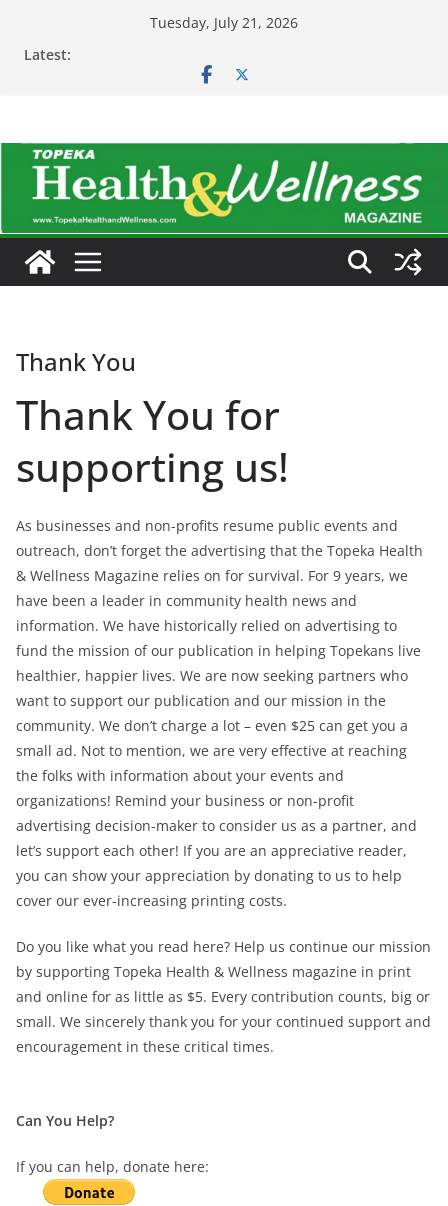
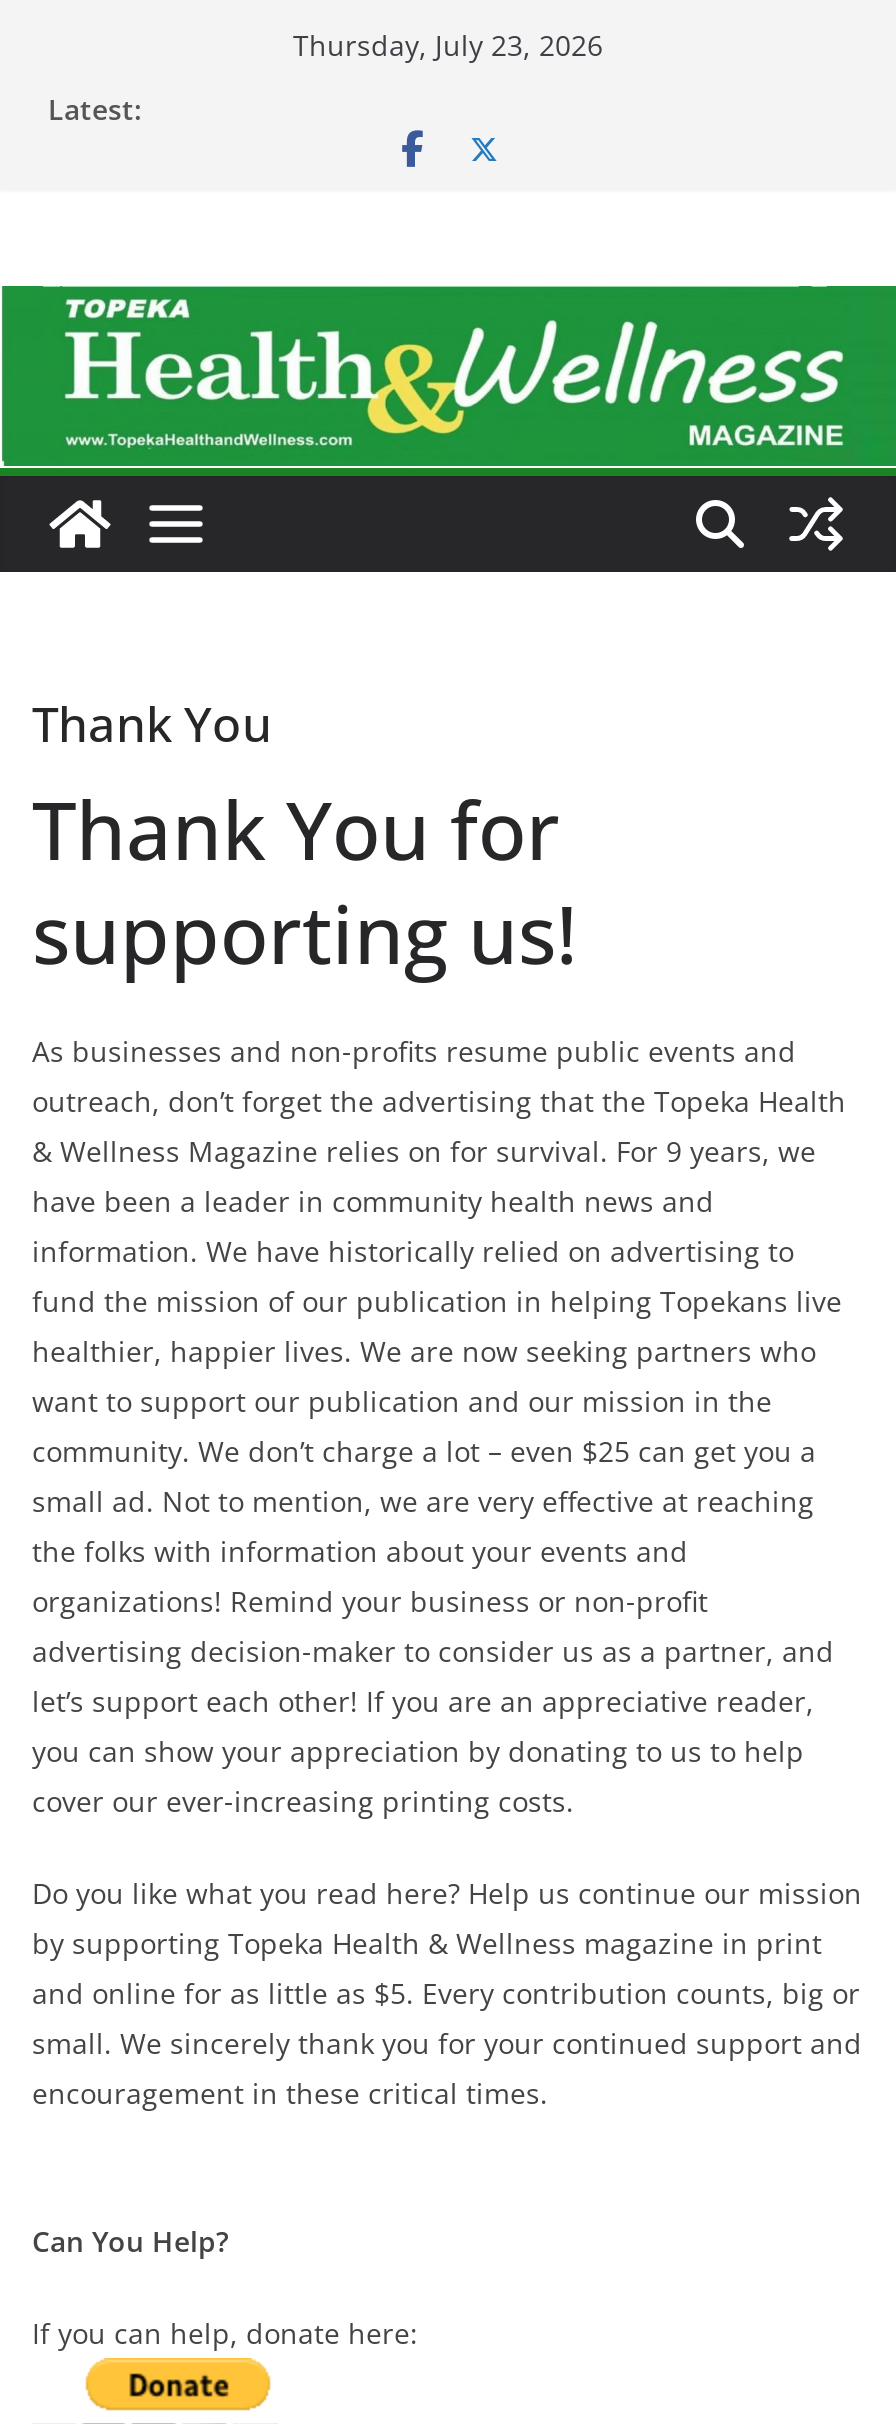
- Tuesday, July 21, 2026
+ Thursday, July 23, 2026
